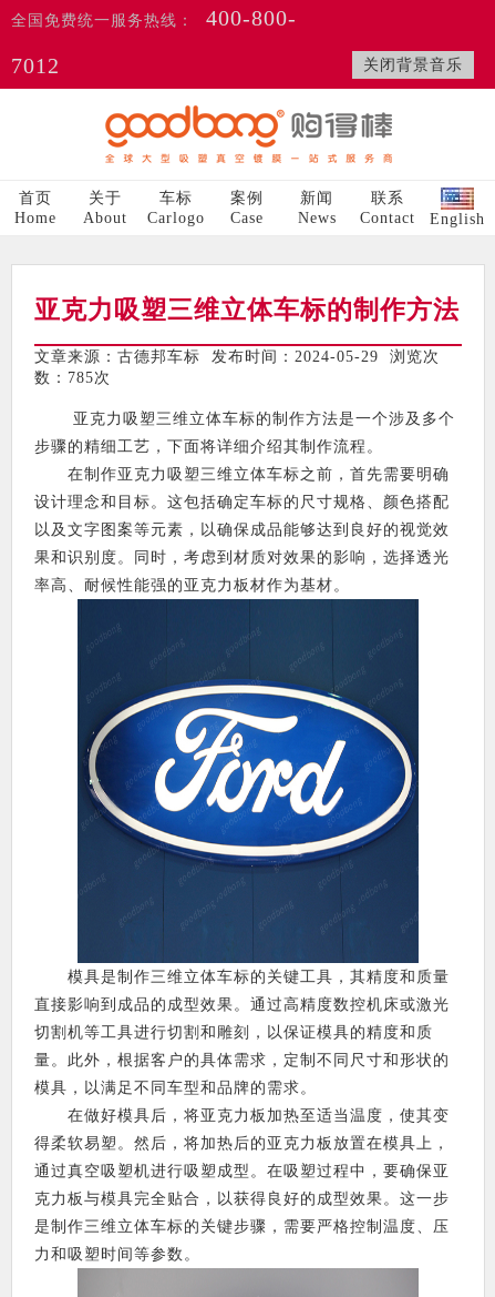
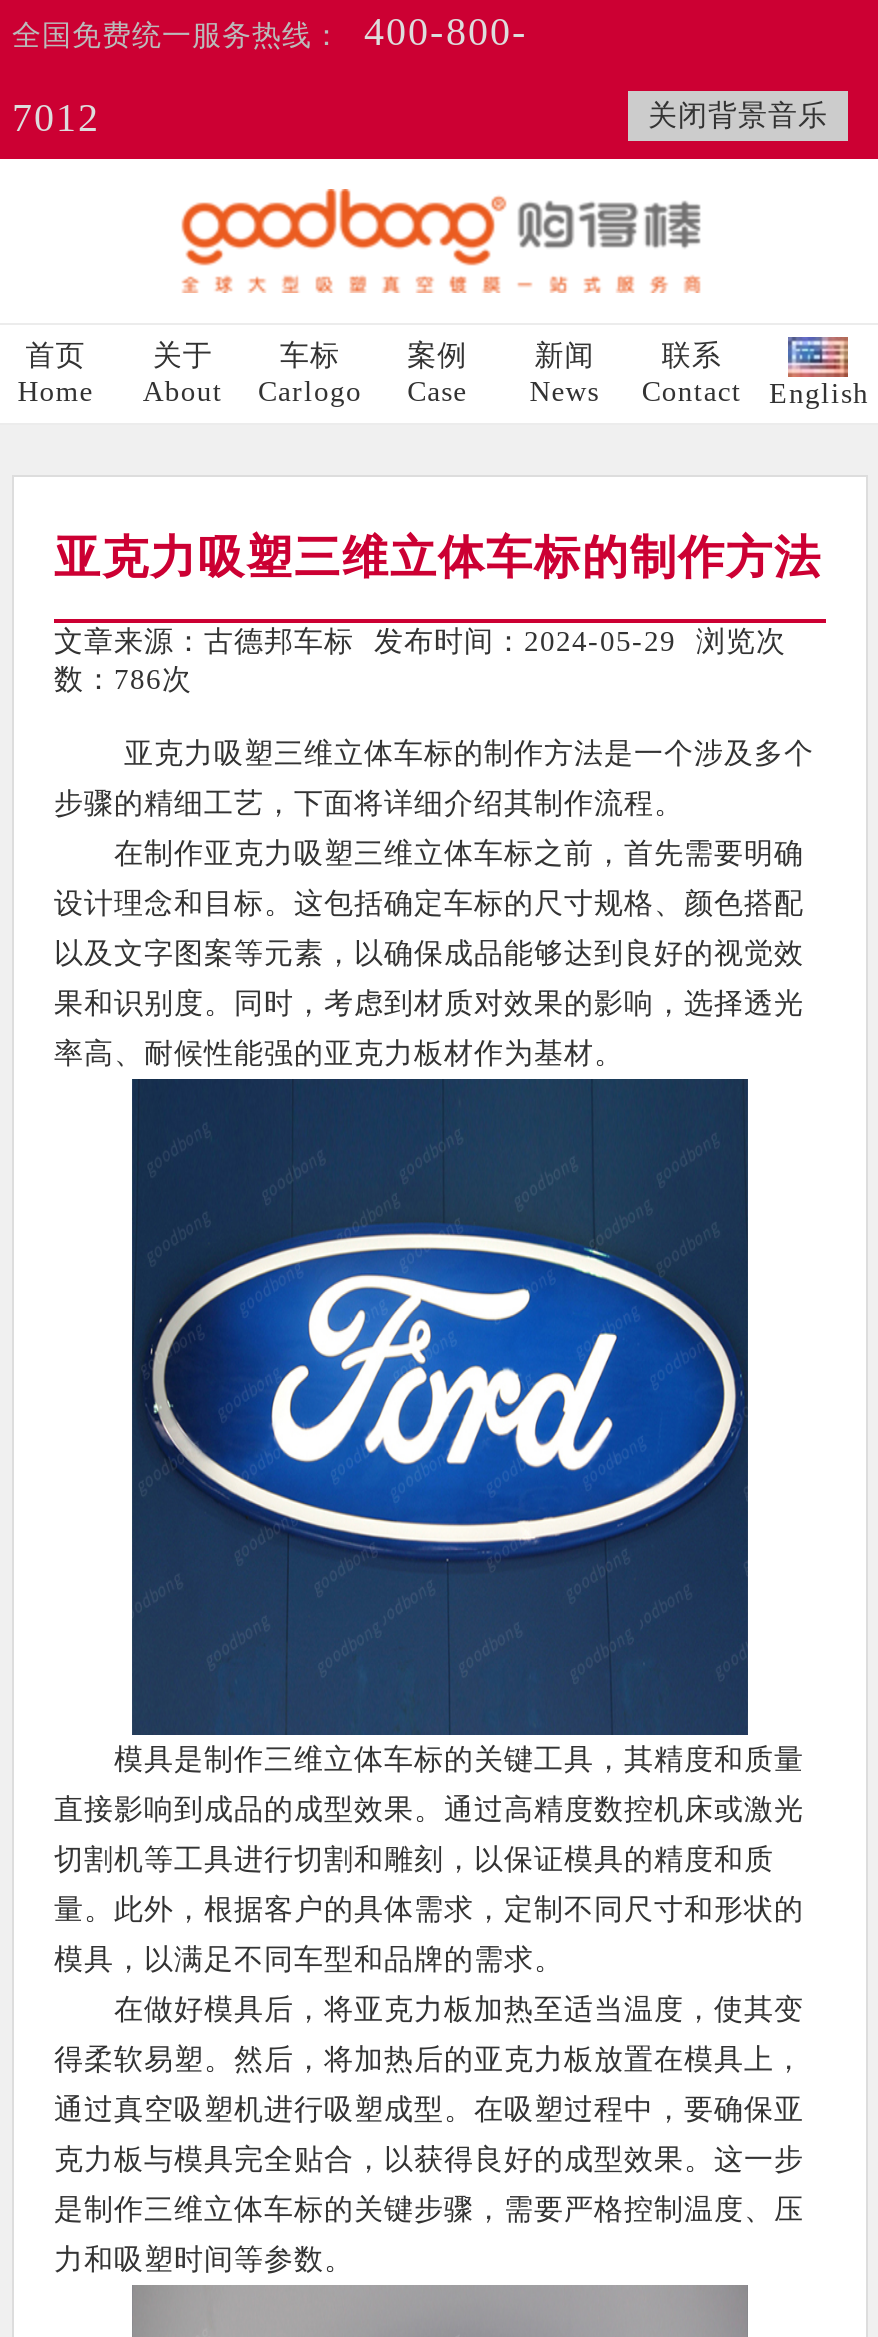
- 数：785次
+ 数：786次
